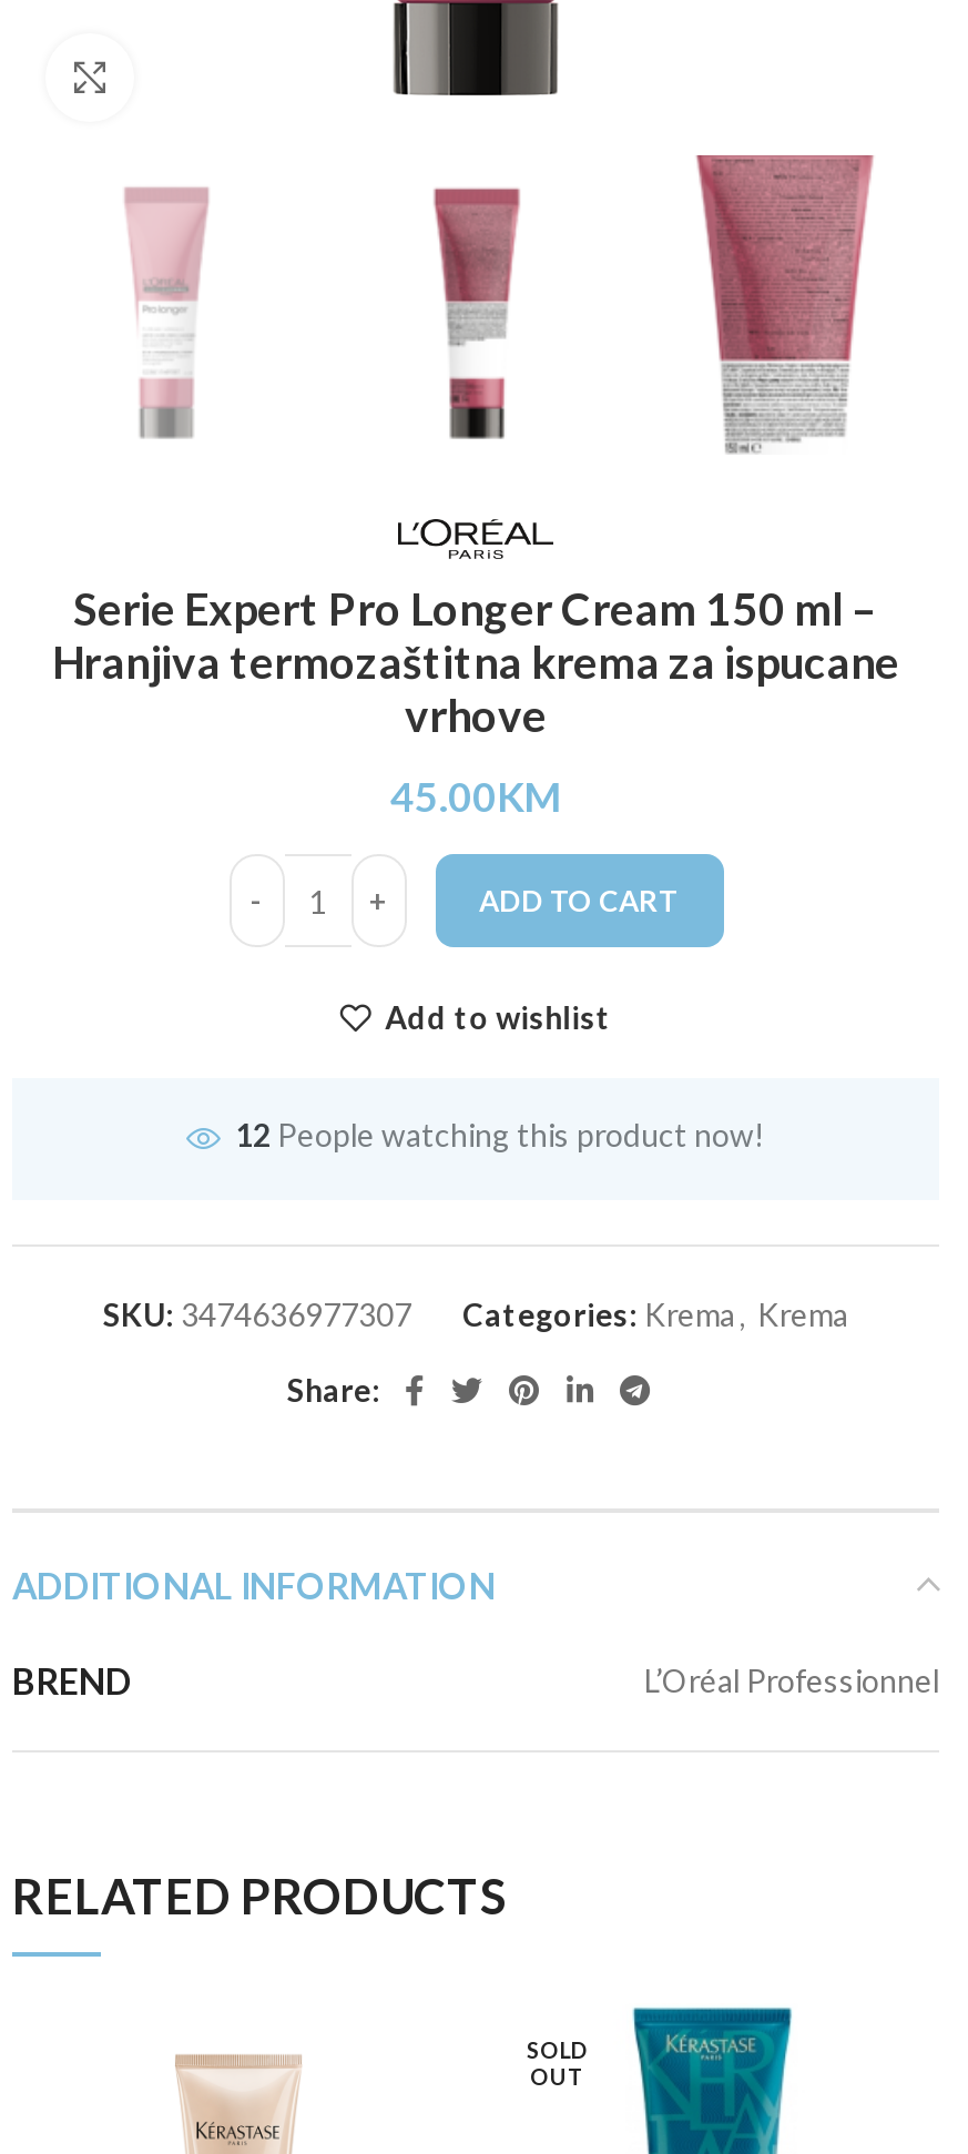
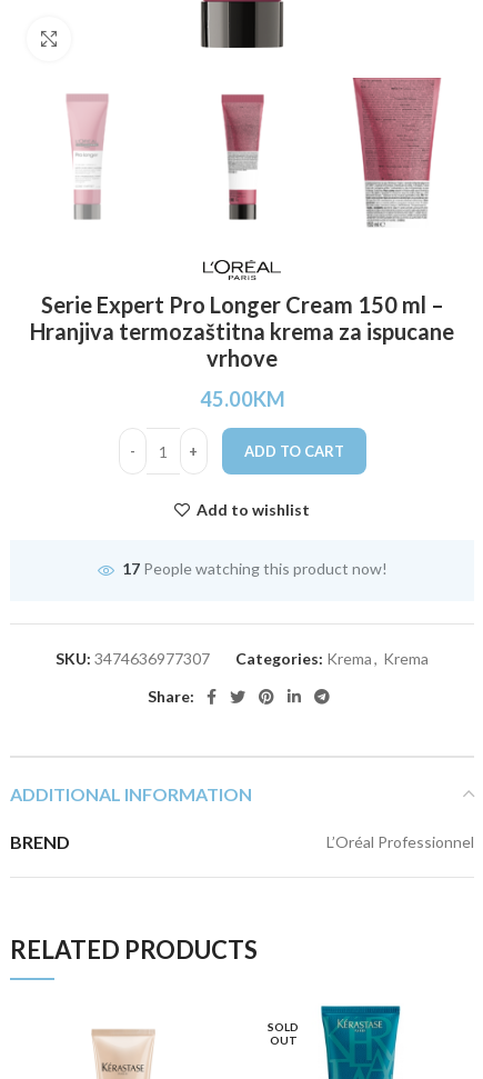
- 12 People watching this product now!
+ 17 People watching this product now!
